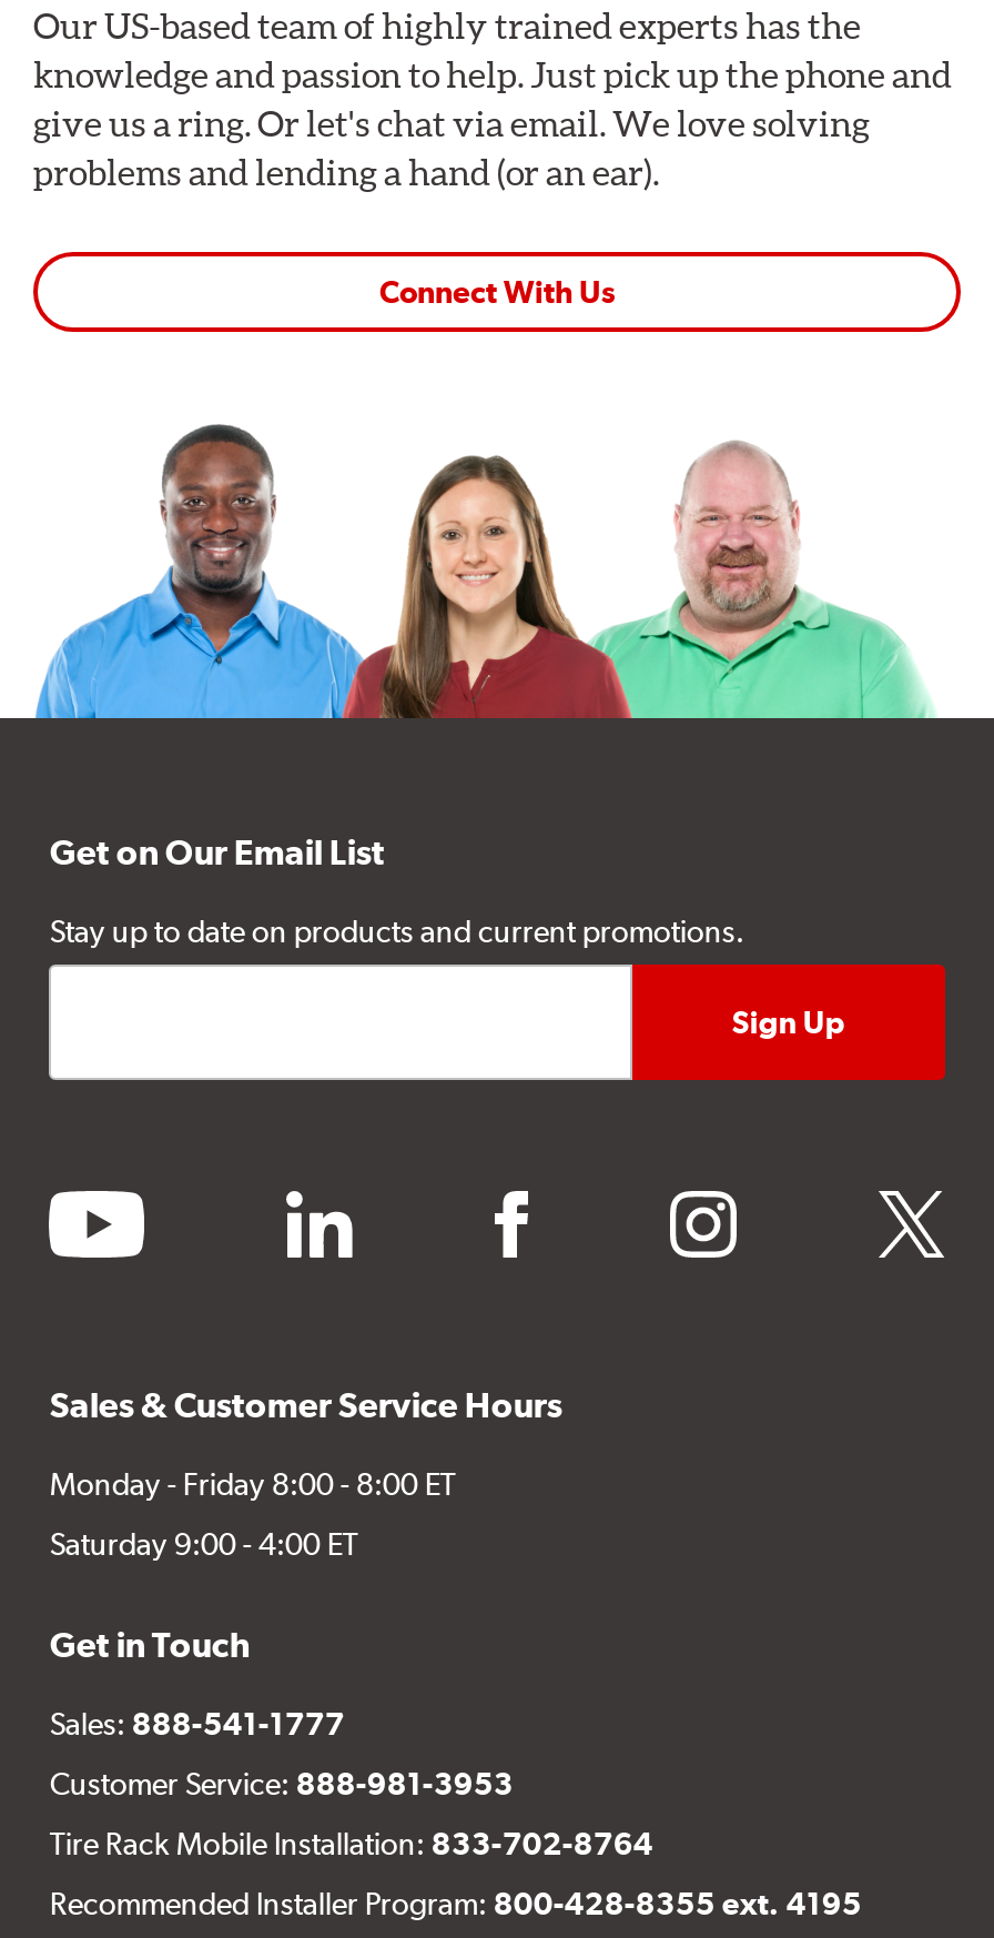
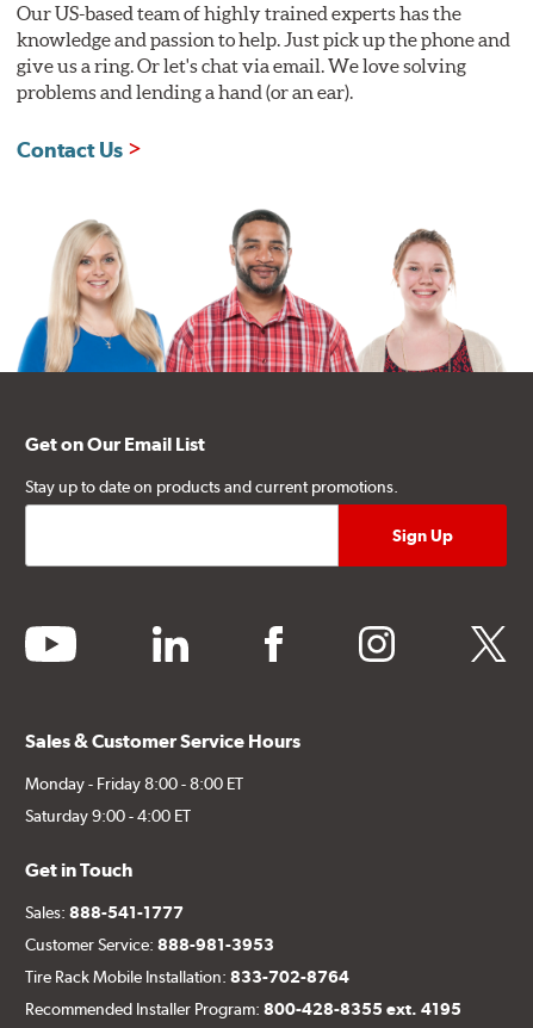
- Connect With Us
+ Contact Us

- [image]
+ [image]
